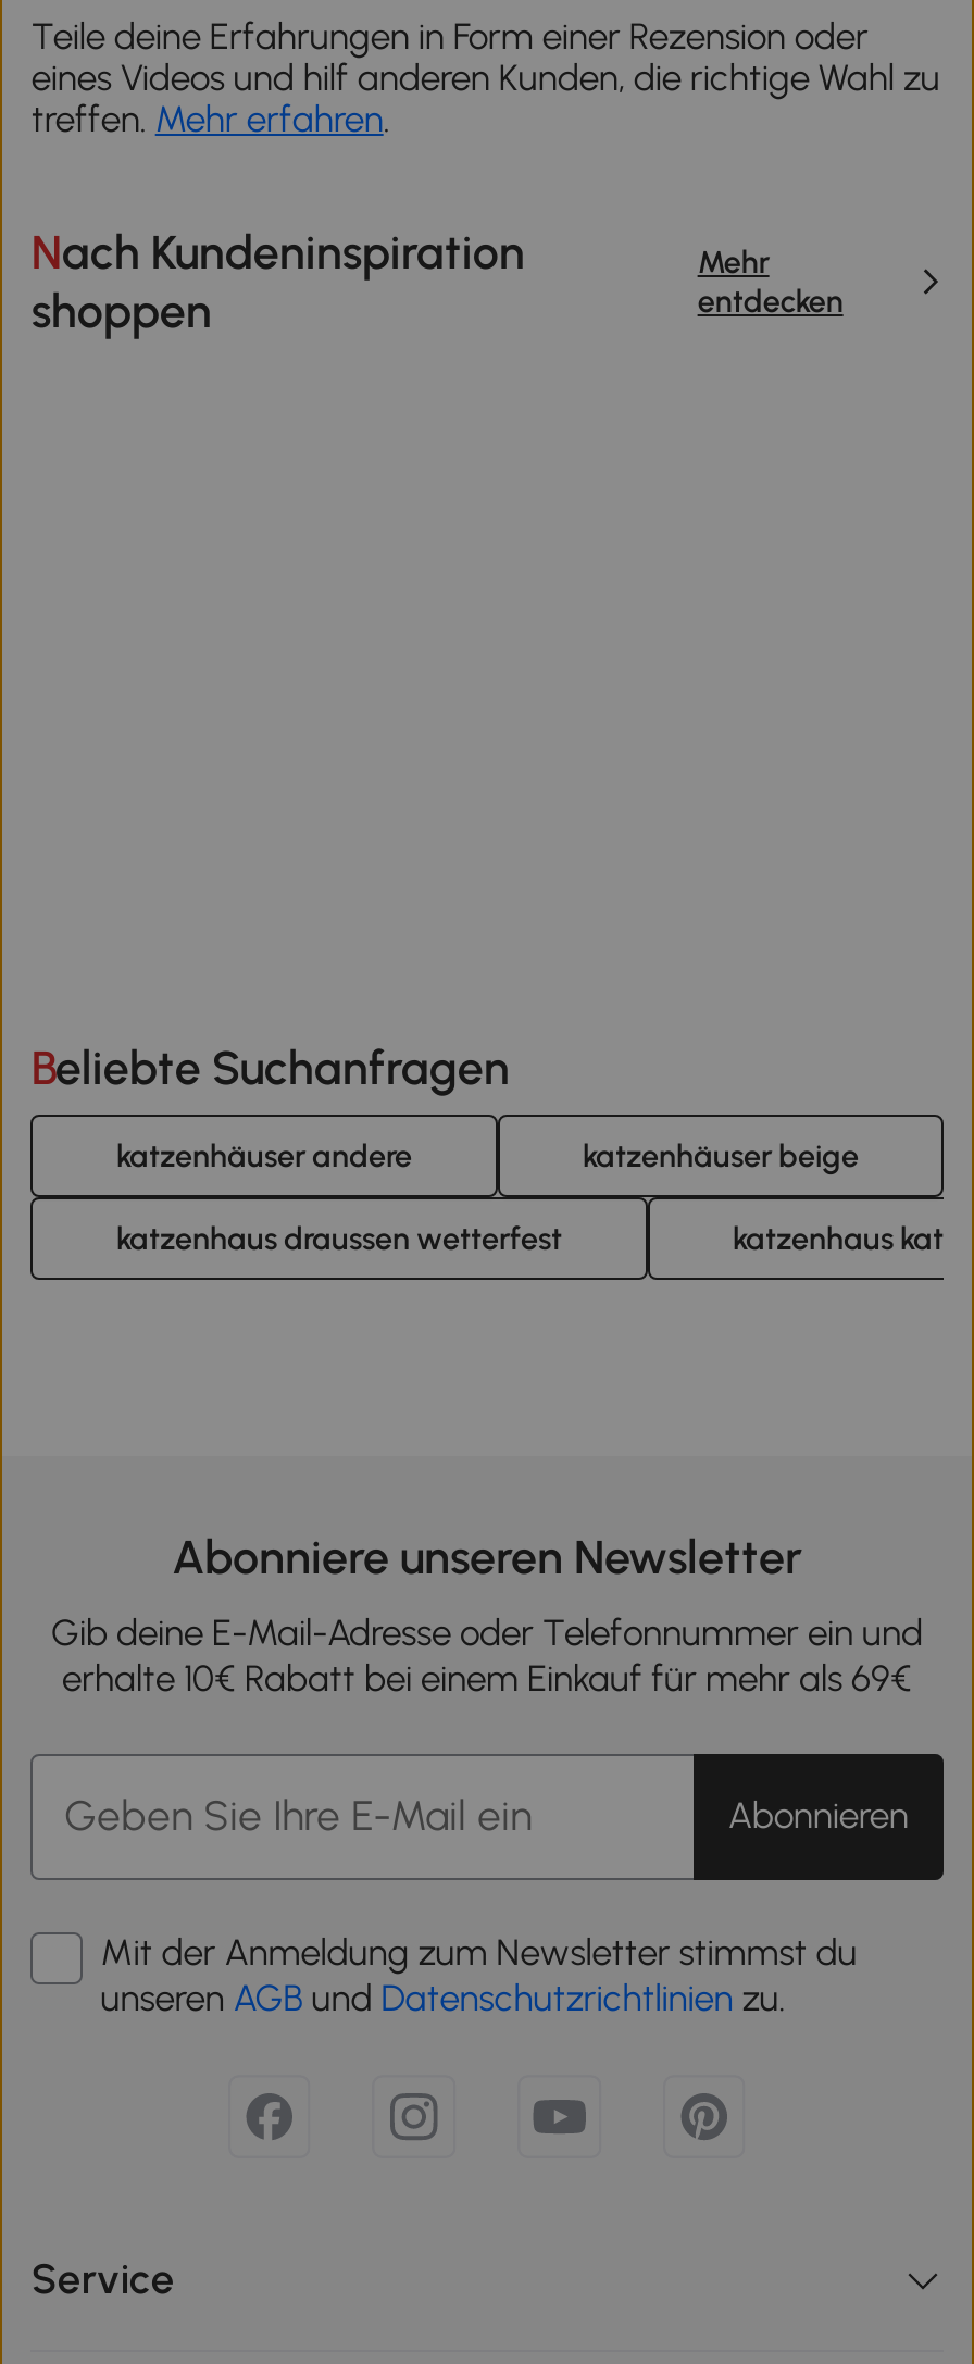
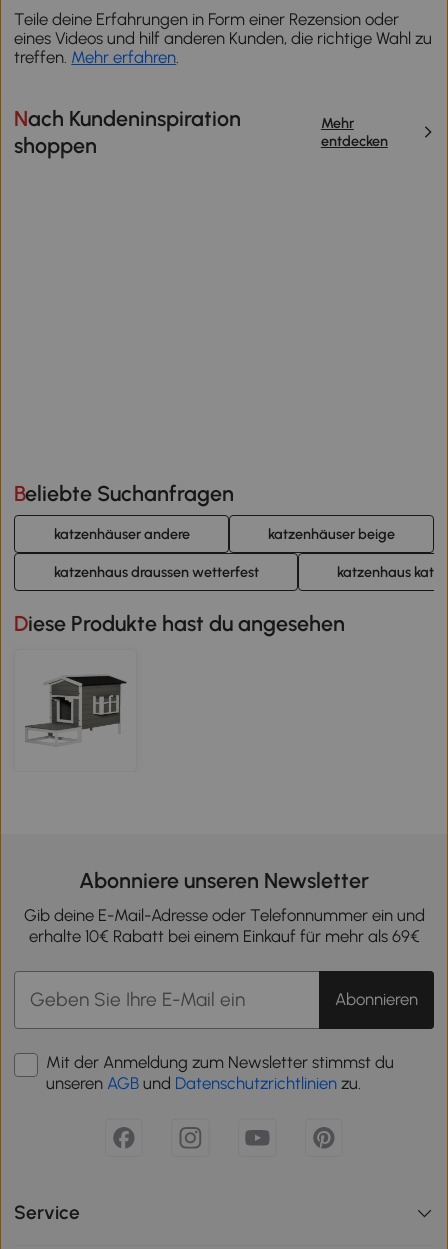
+ [image]

+ Diese Produkte hast du angesehen
